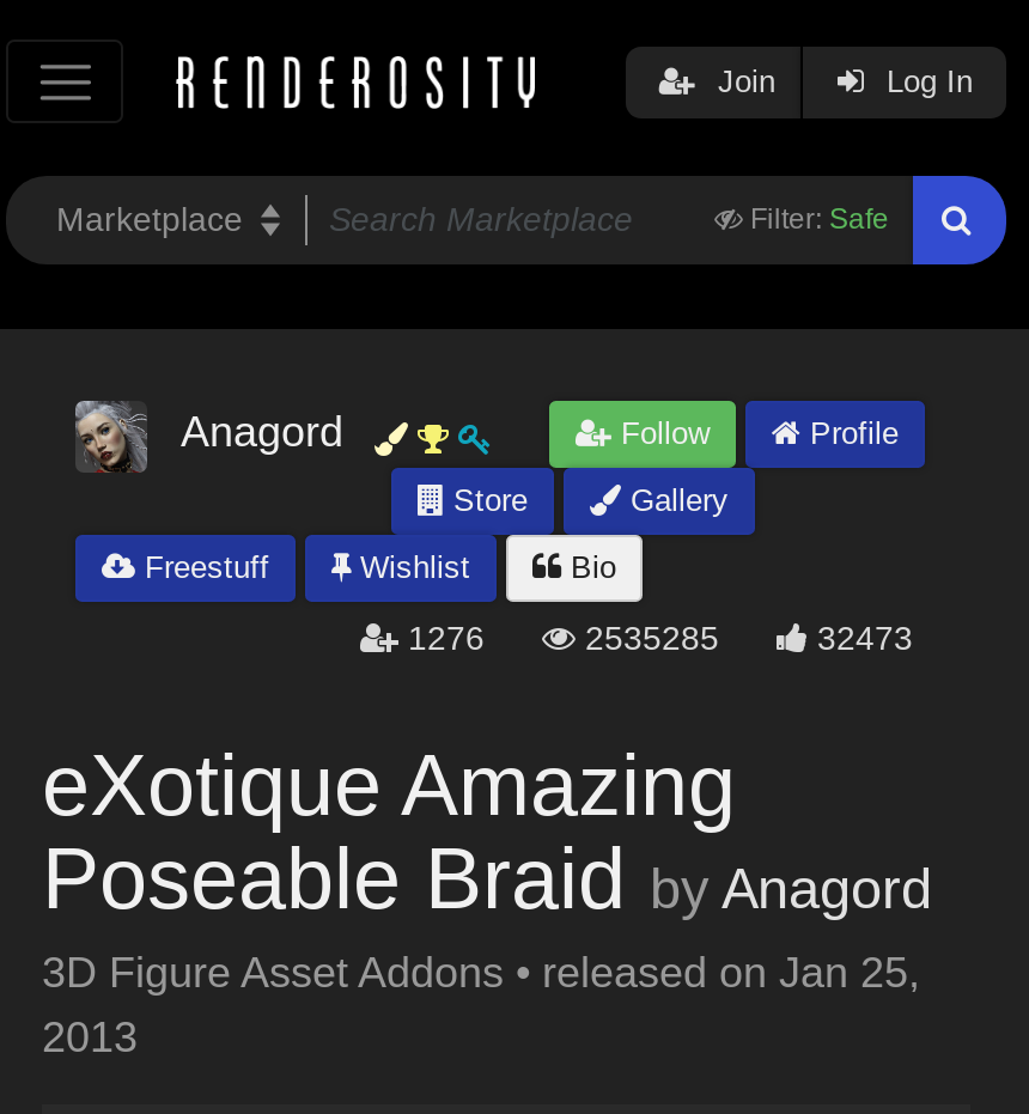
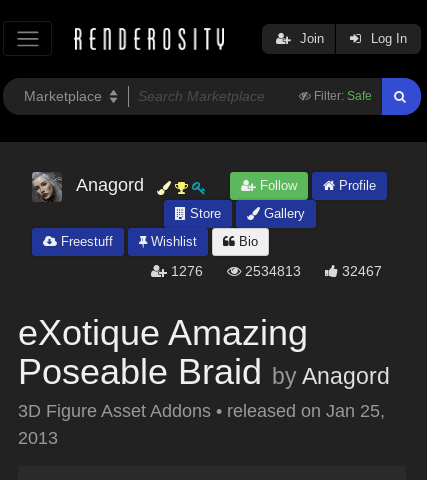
- 2535285
+ 2534813

- 32473
+ 32467
